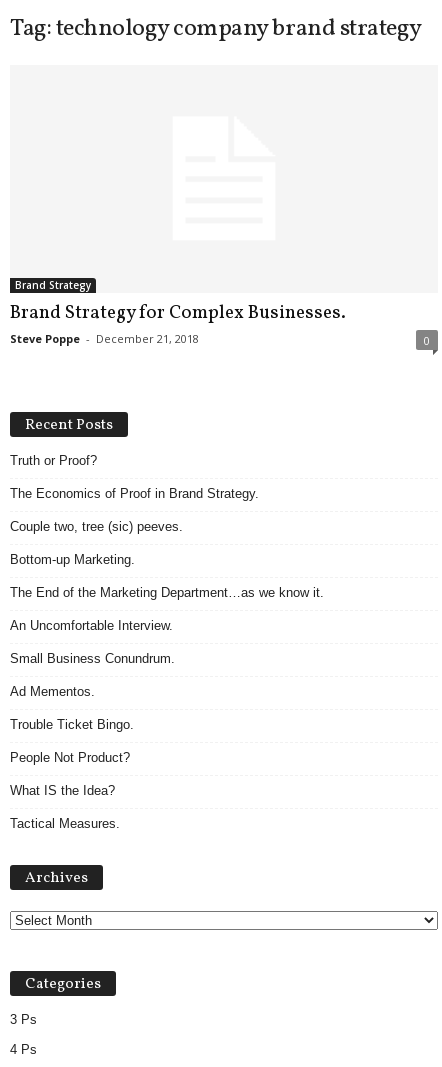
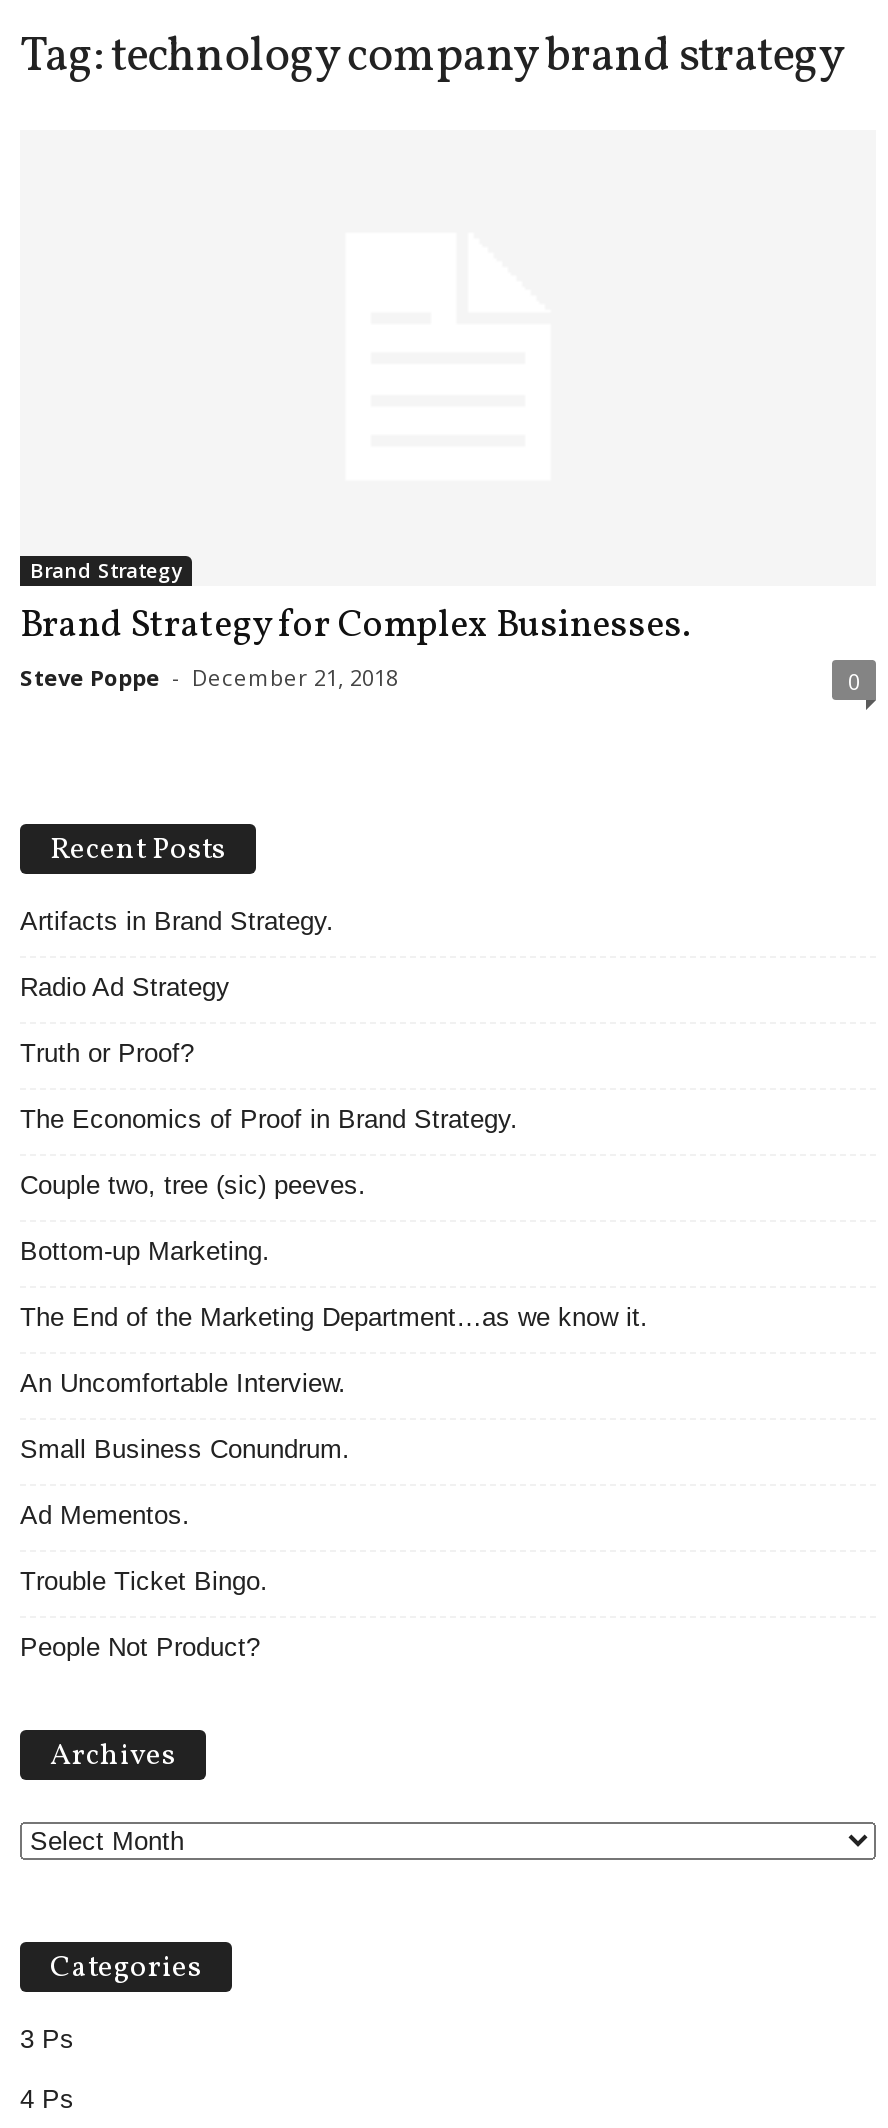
moved down: Truth or Proof? | The Economics of Proof in Brand Strategy. | Couple two, tree (sic) peeves. | ... | Trouble Ticket Bingo. | People Not Product?

+ Artifacts in Brand Strategy.
+ Radio Ad Strategy

- What IS the Idea?
- Tactical Measures.
